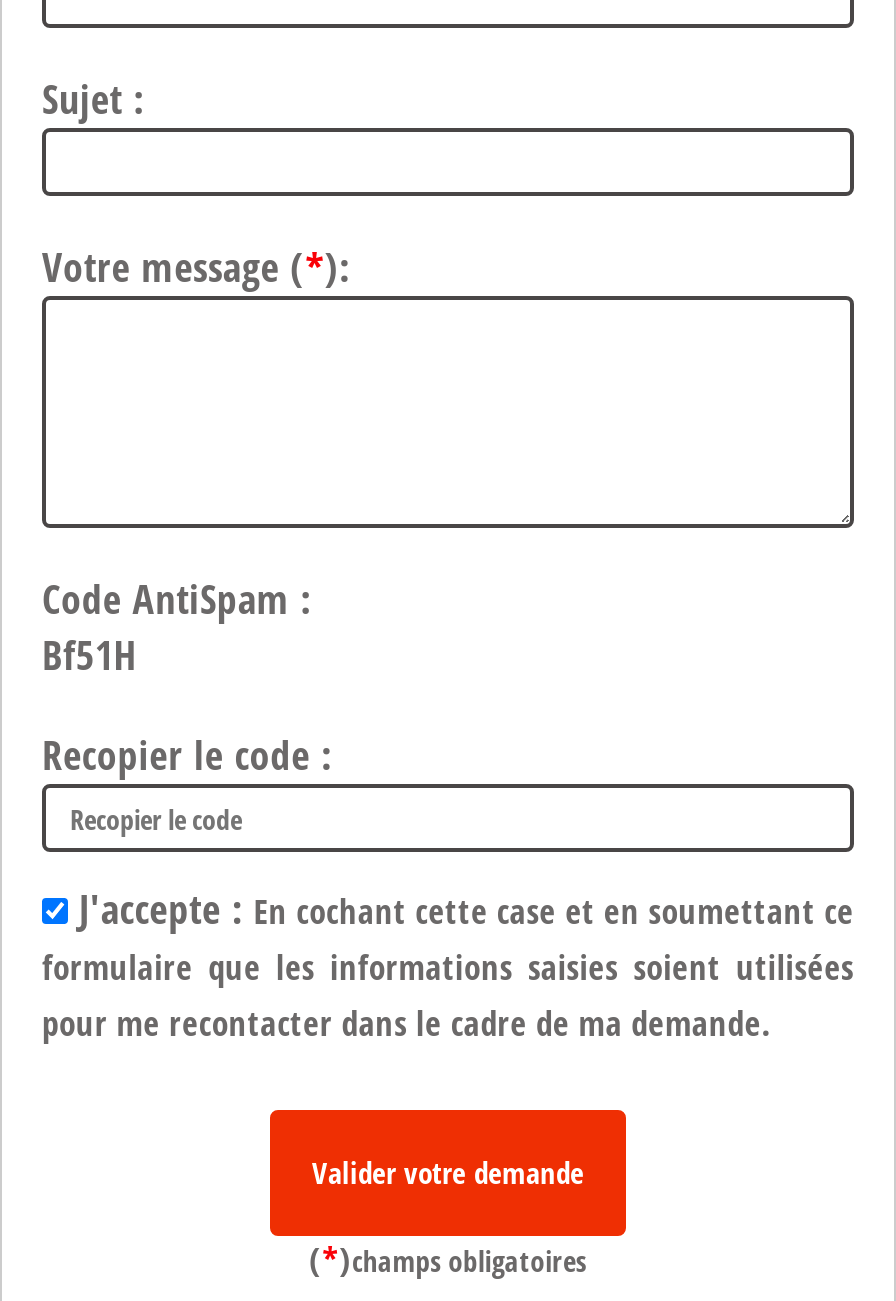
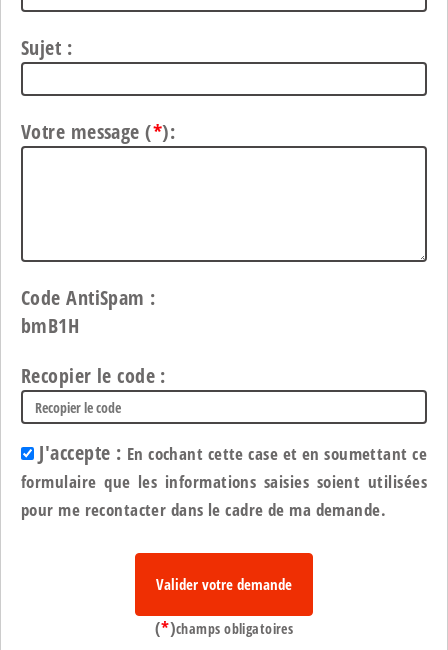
- Bf51H
+ bmB1H
